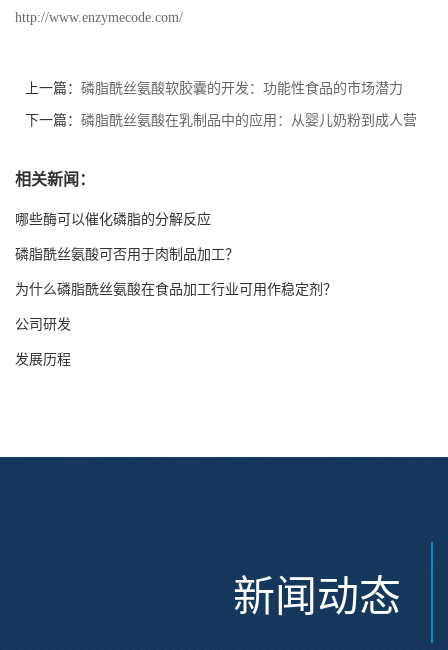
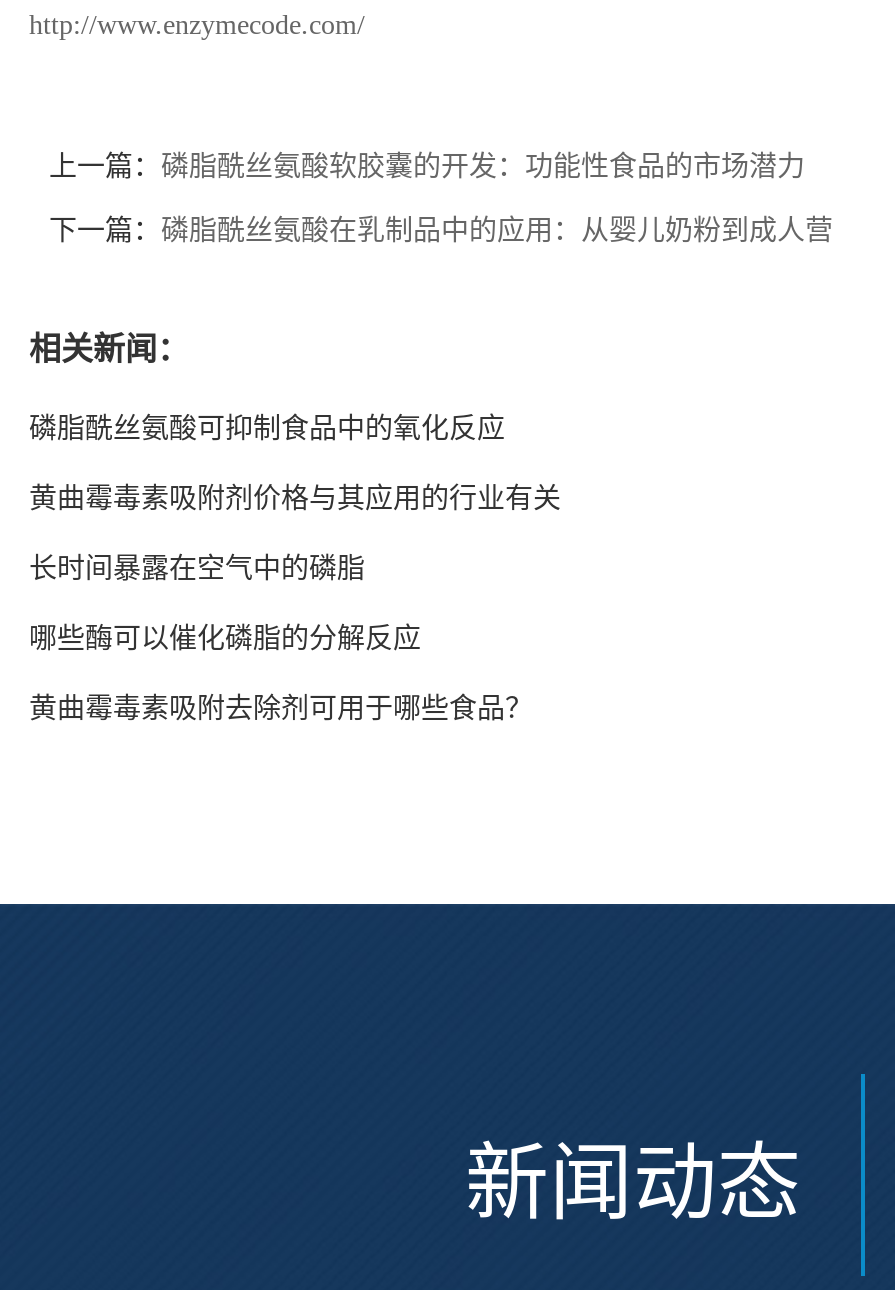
+ 磷脂酰丝氨酸可抑制食品中的氧化反应
+ 黄曲霉毒素吸附剂价格与其应用的行业有关
+ 长时间暴露在空气中的磷脂

moved down: 哪些酶可以催化磷脂的分解反应

- 磷脂酰丝氨酸可否用于肉制品加工？
- 为什么磷脂酰丝氨酸在食品加工行业可用作稳定剂？
- 公司研发
- 发展历程
+ 黄曲霉毒素吸附去除剂可用于哪些食品？
